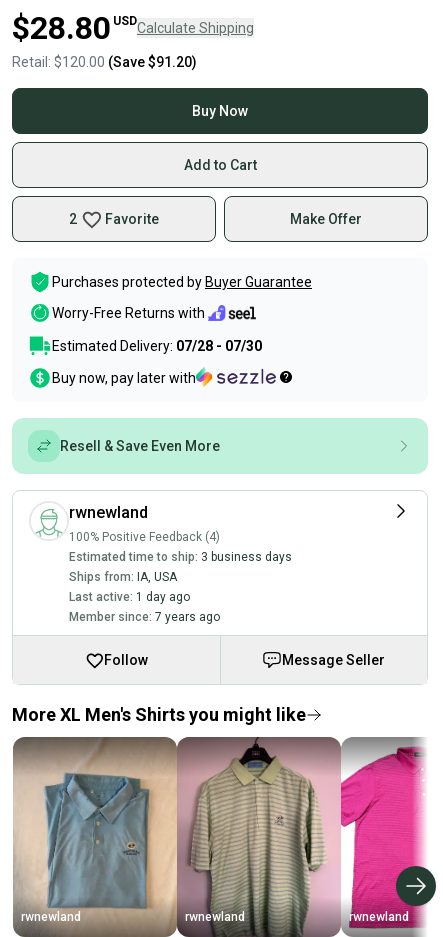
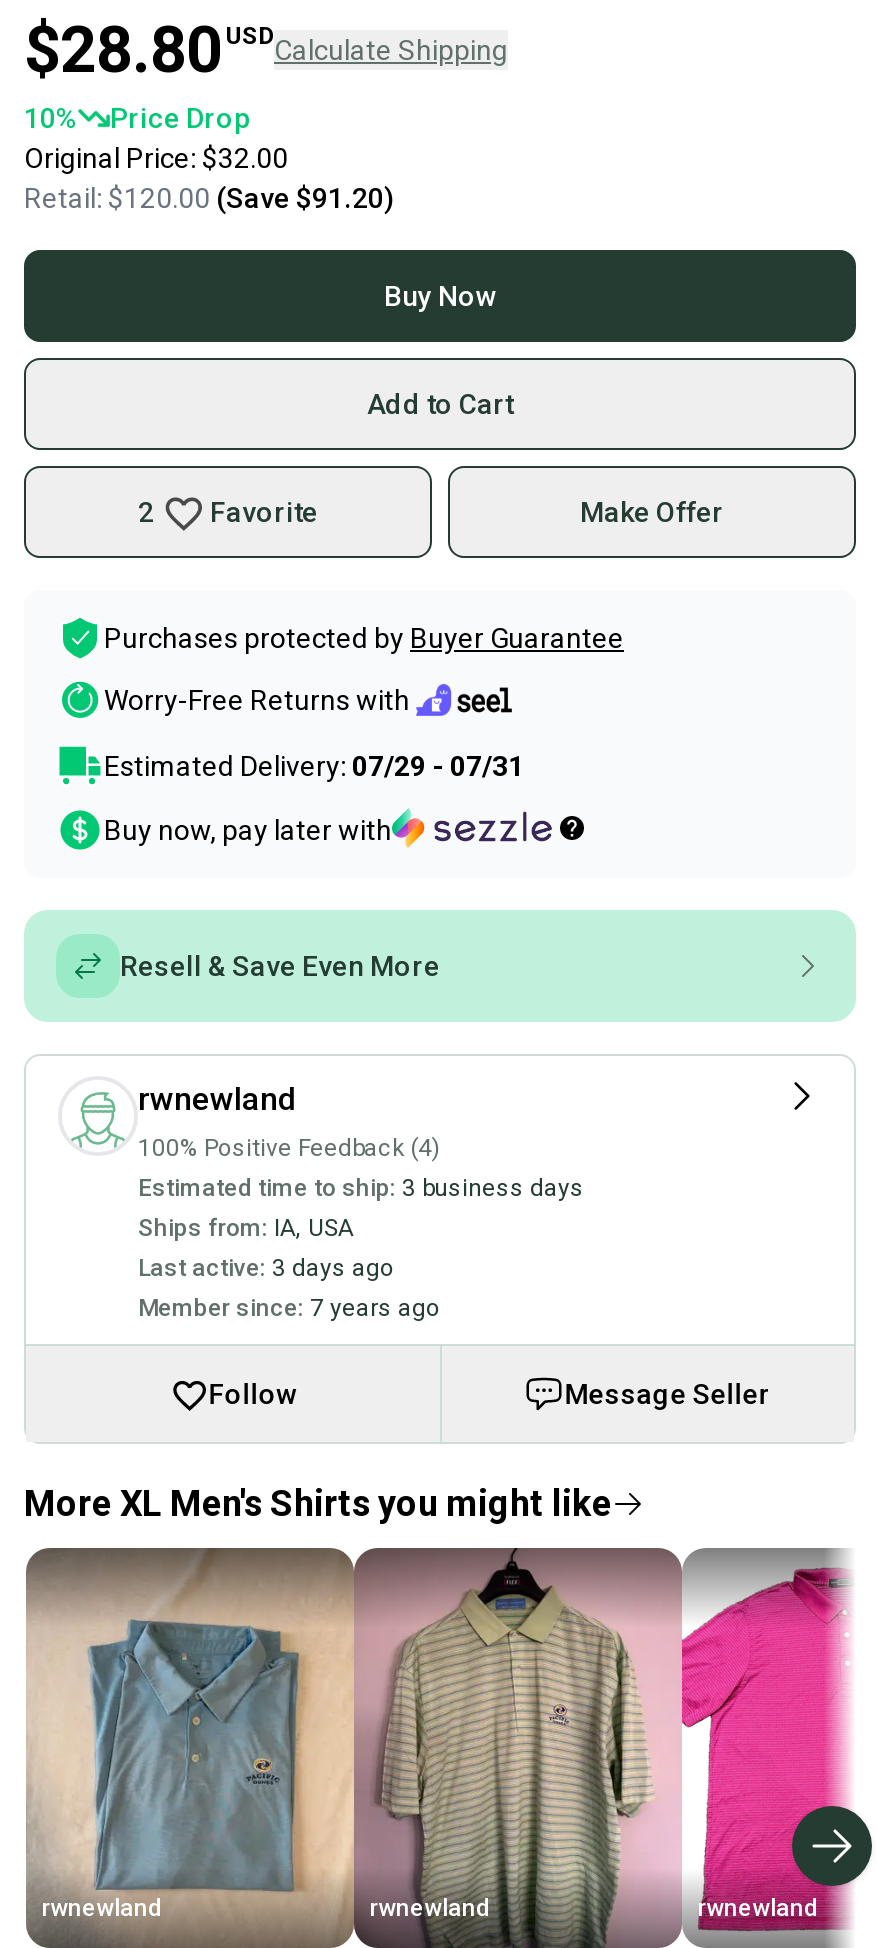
+ 10%
+ Price Drop
+ Original Price: $32.00

- Estimated Delivery: 07/28 - 07/30
+ Estimated Delivery: 07/29 - 07/31

- Last active: 1 day ago
+ Last active: 3 days ago
